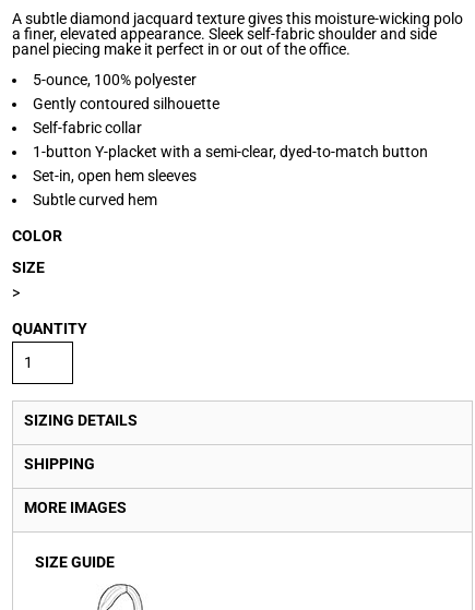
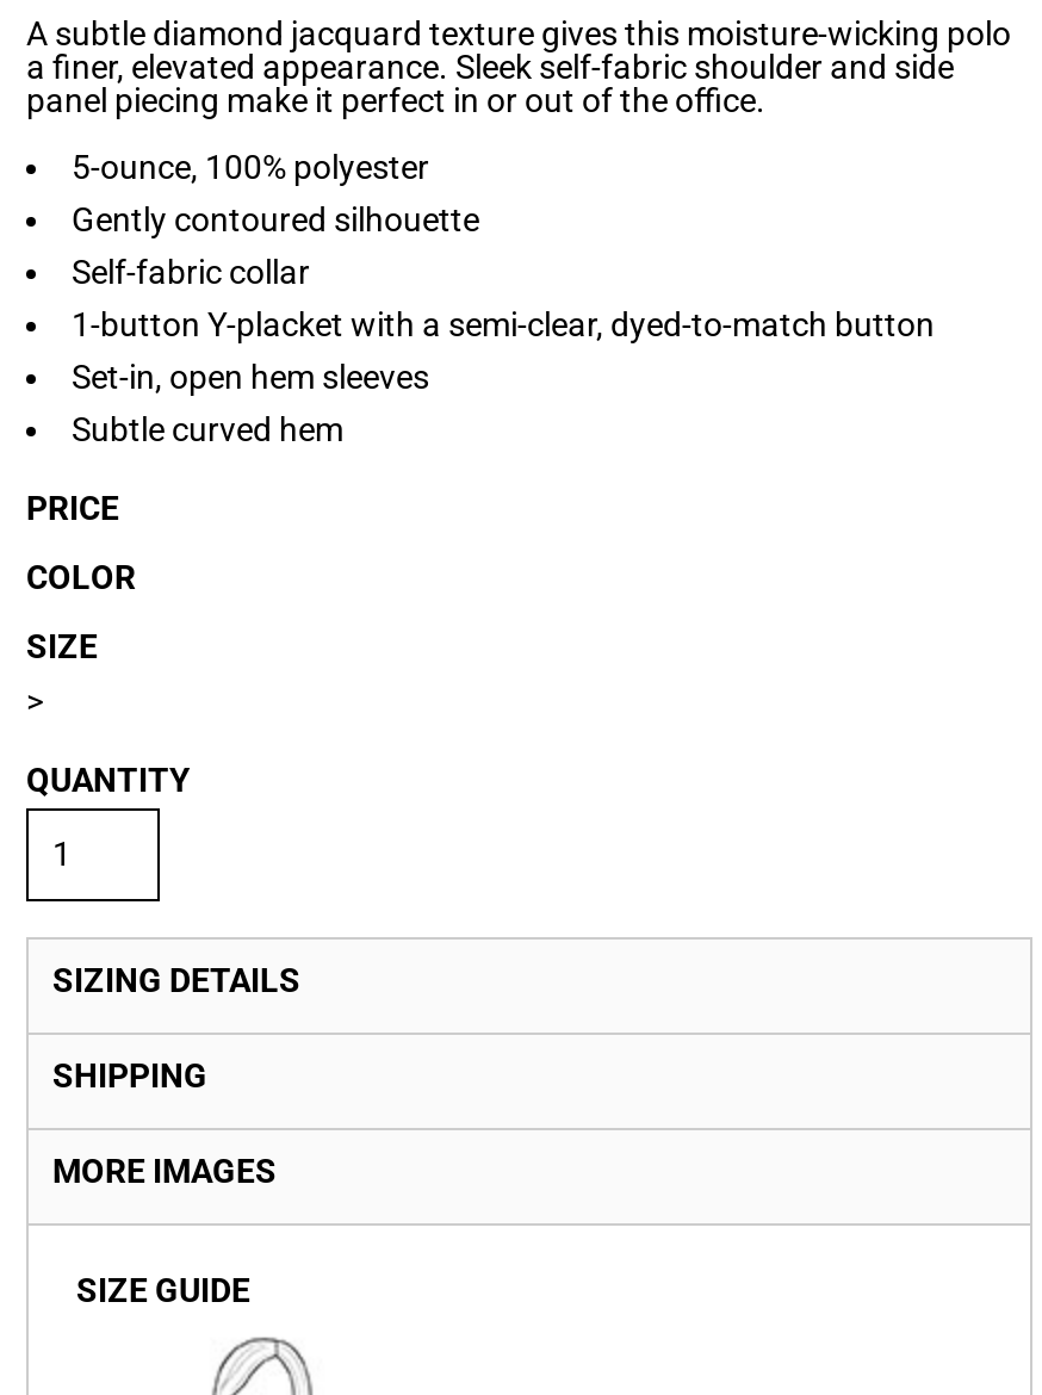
+ PRICE
